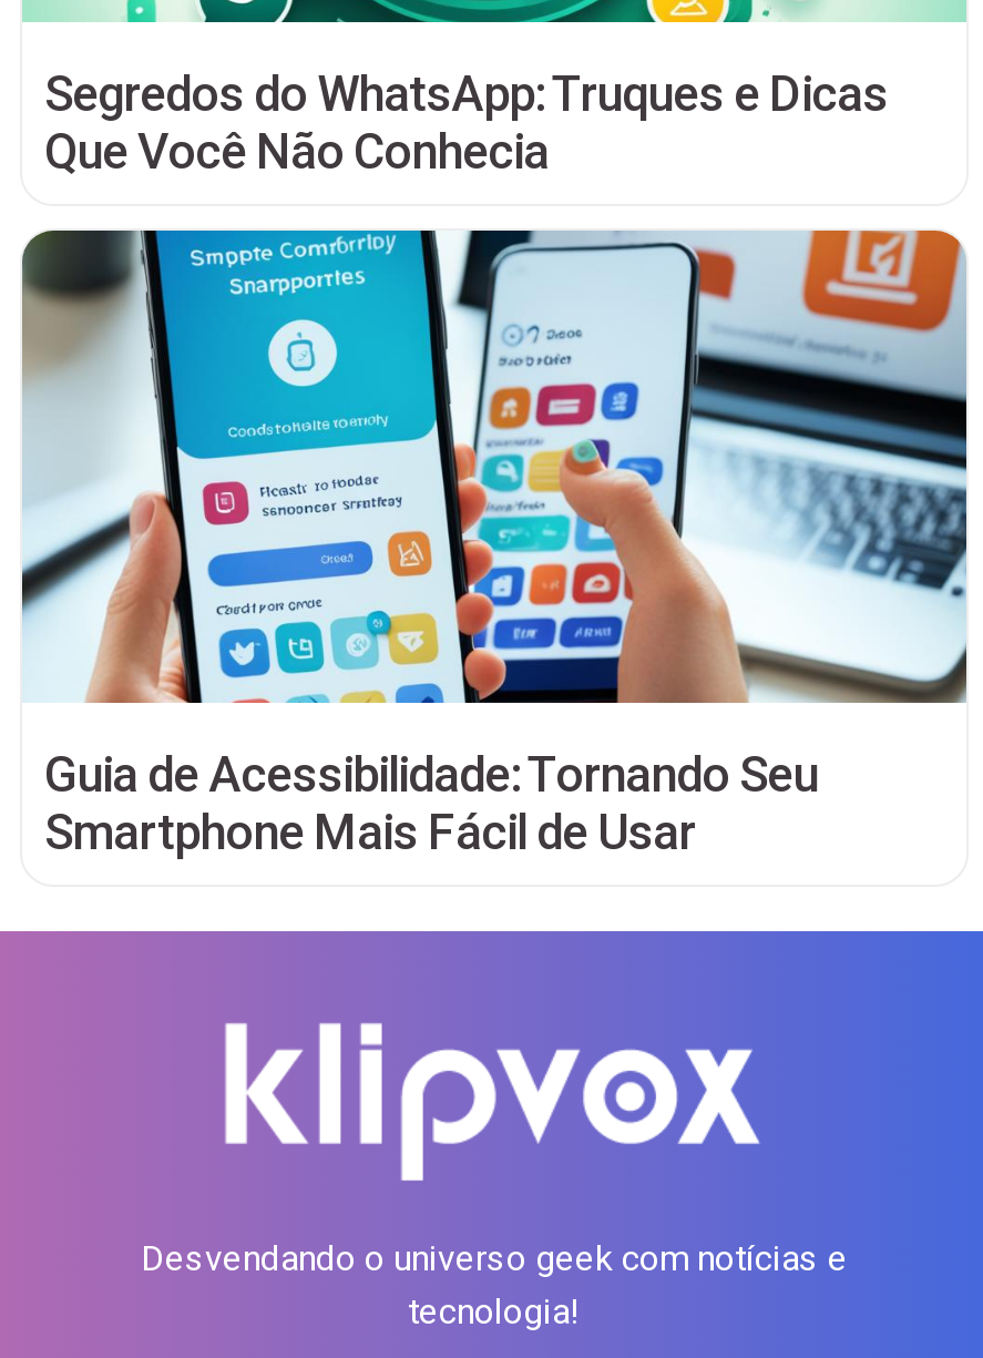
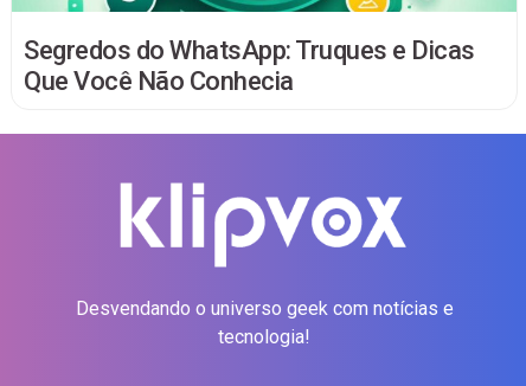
- [image]
- Guia de Acessibilidade: Tornando Seu
- Smartphone Mais Fácil de Usar
